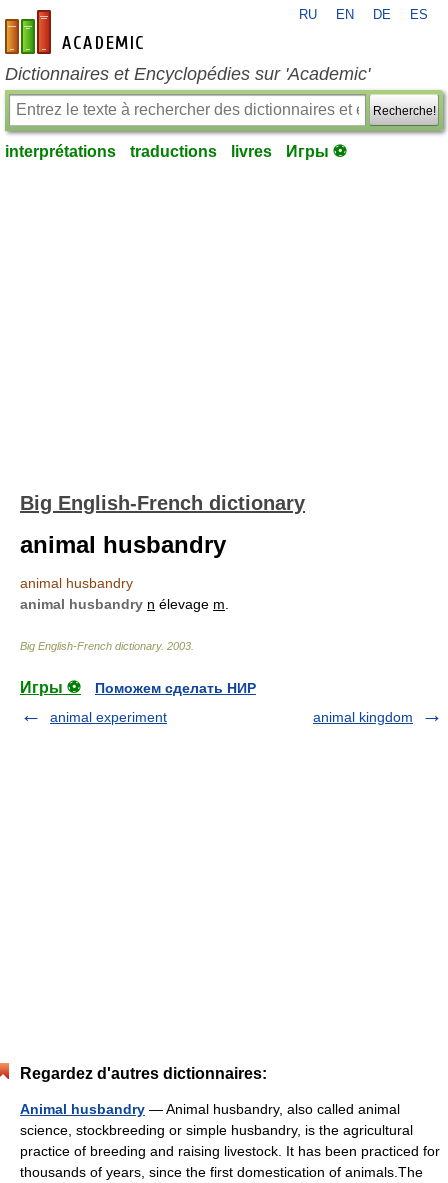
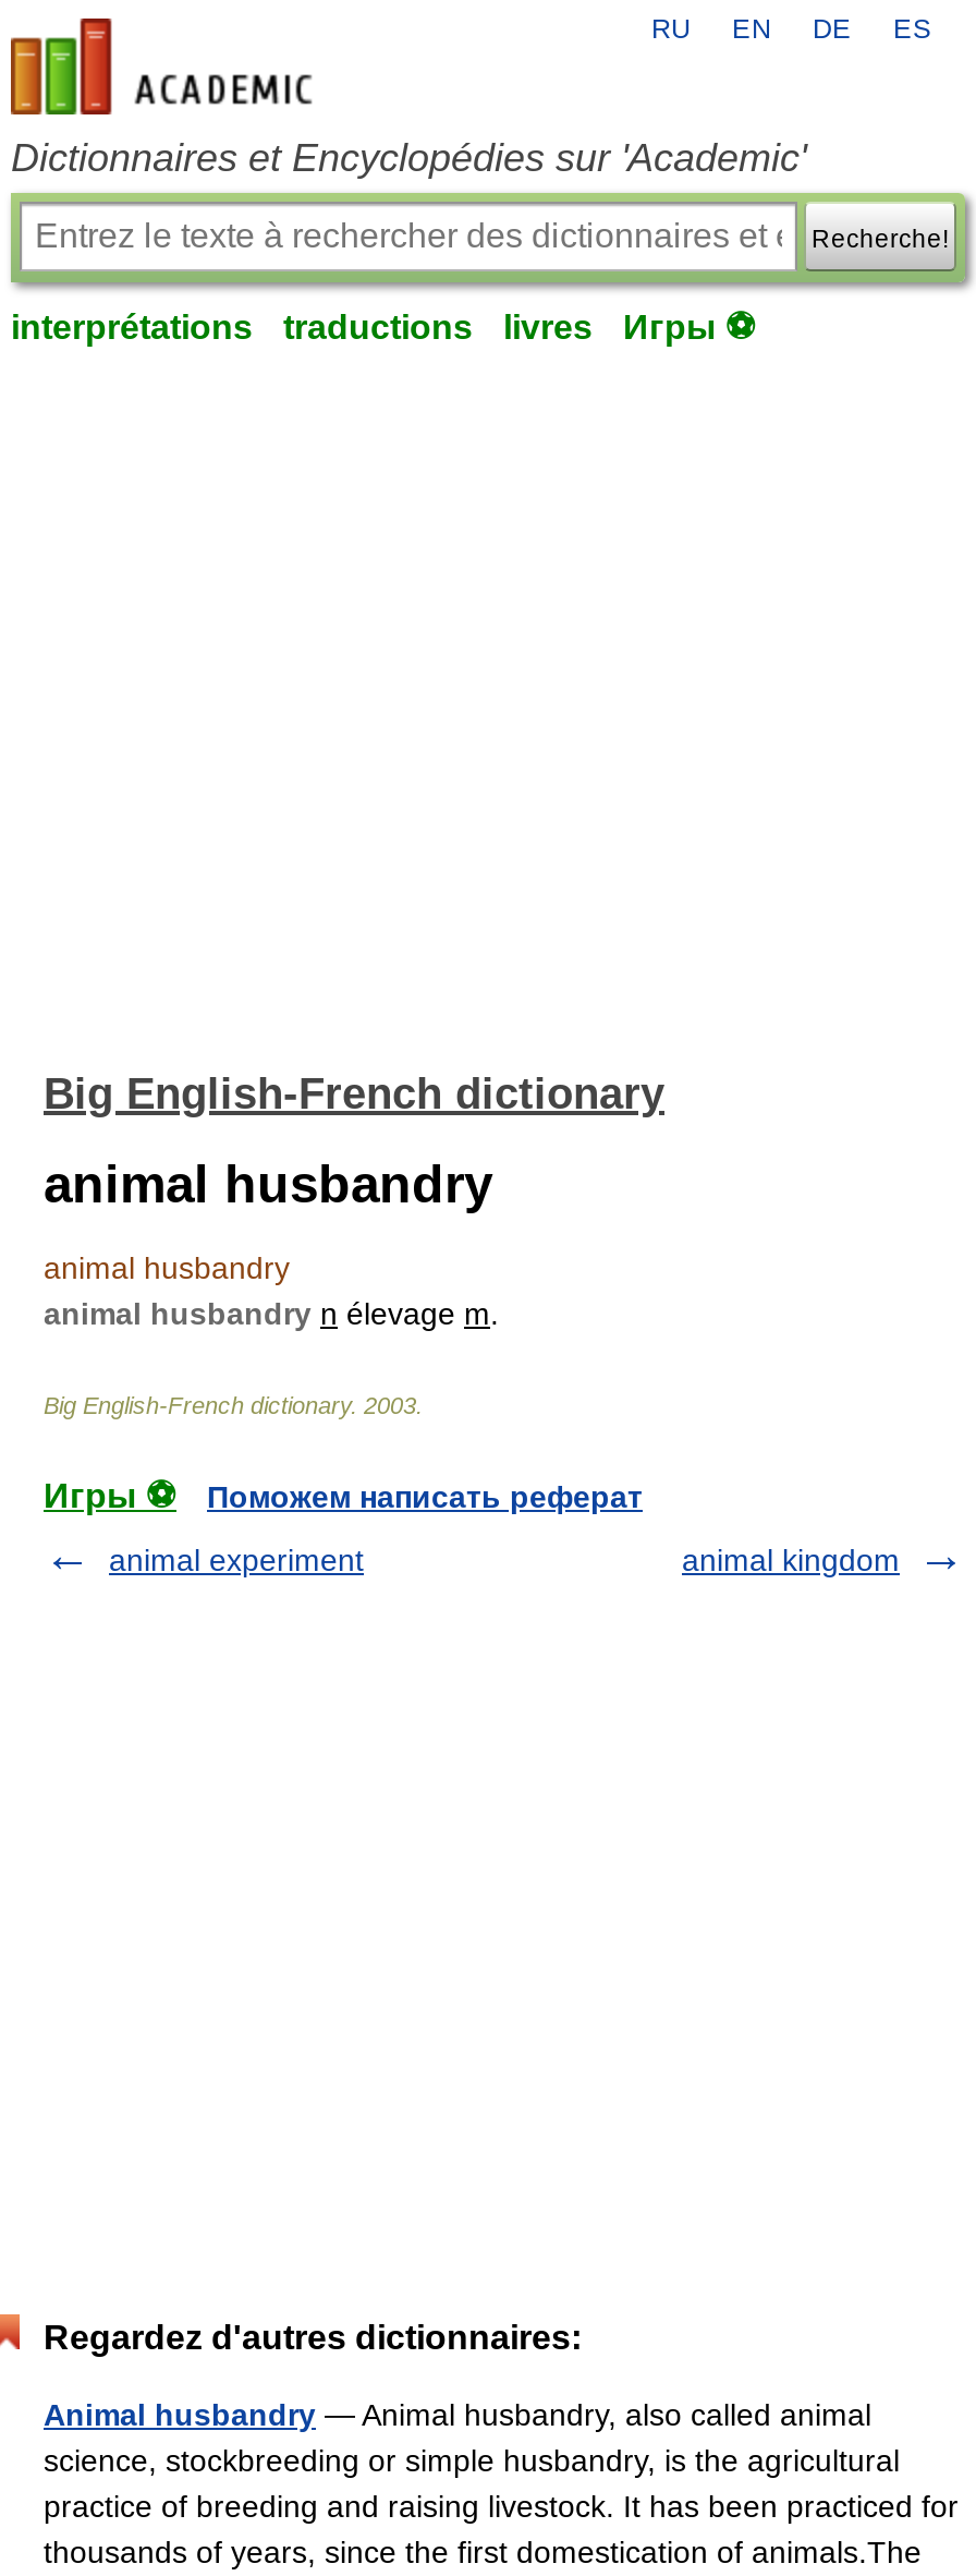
- Поможем сделать НИР
+ Поможем написать реферат
